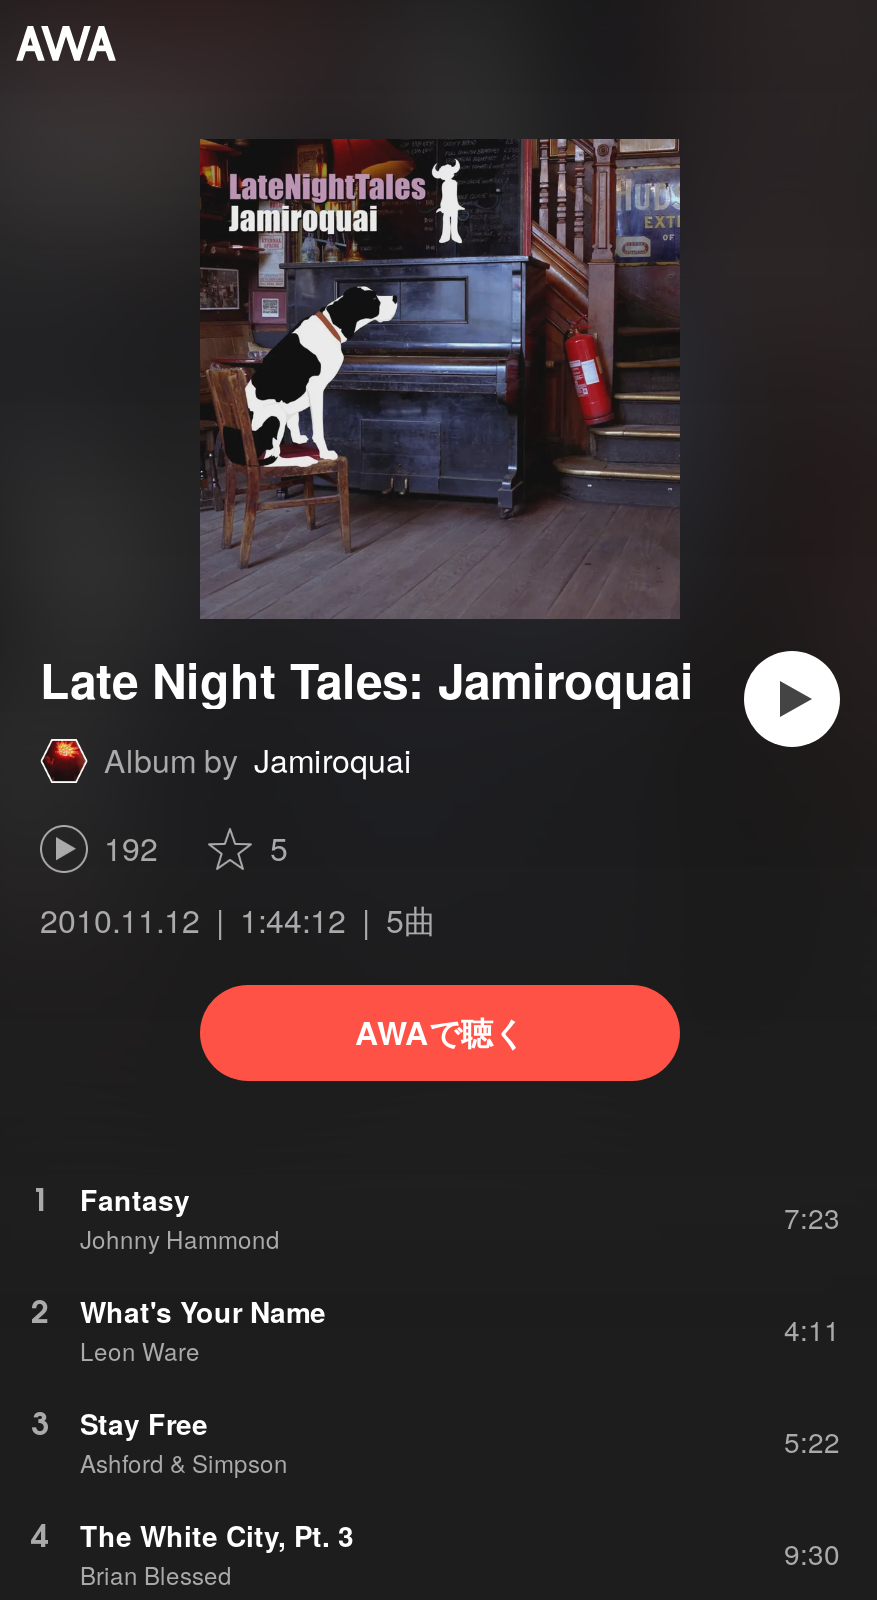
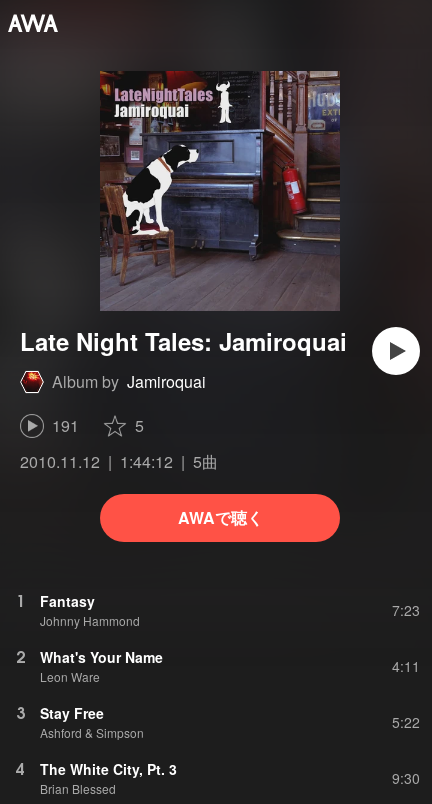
- 192
+ 191
